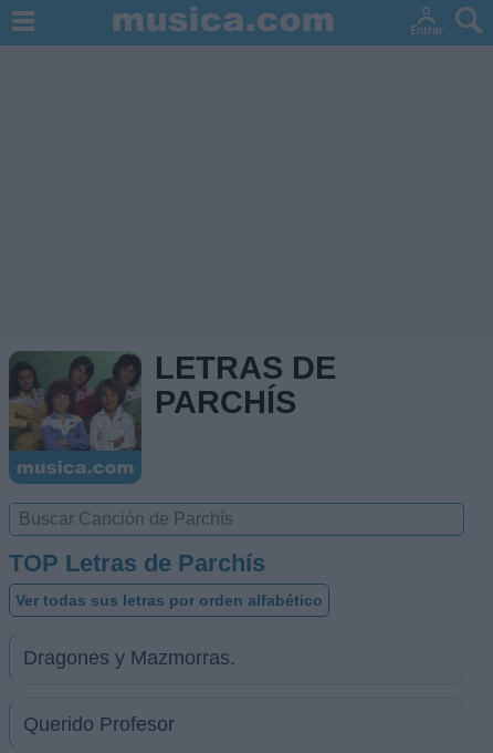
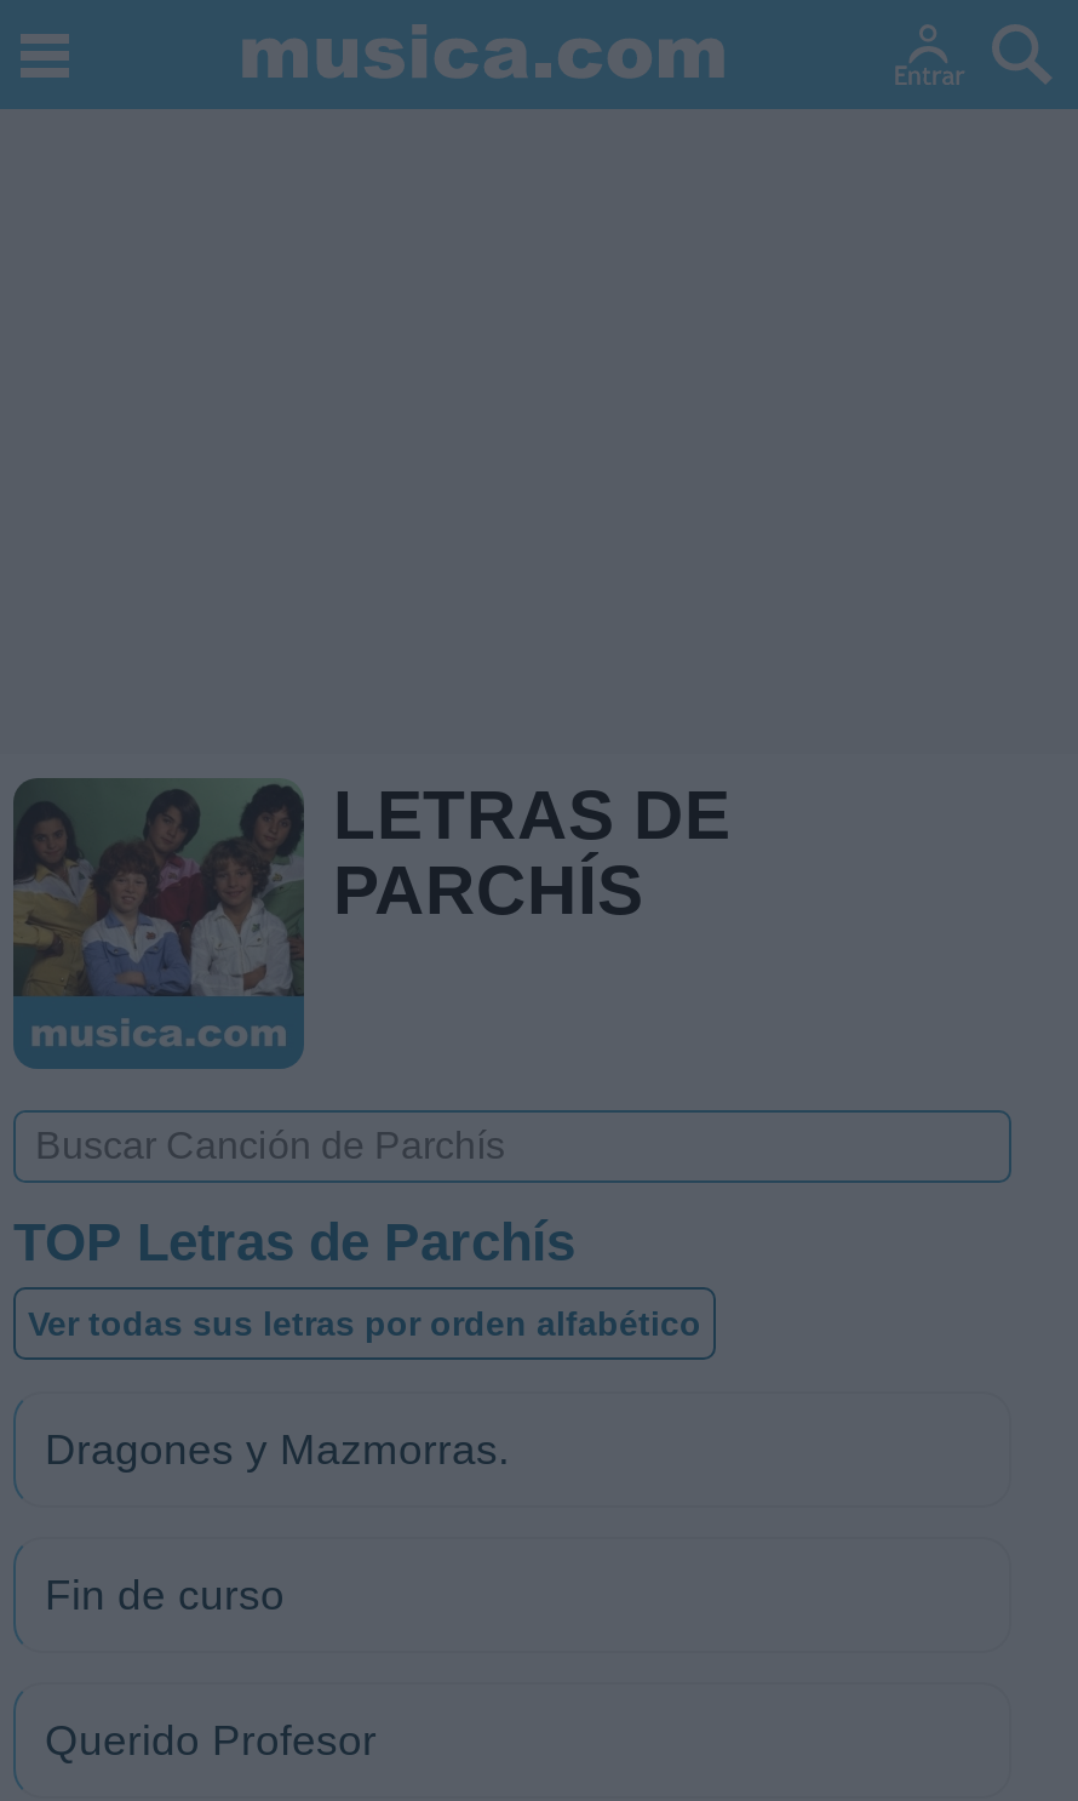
+ Fin de curso
